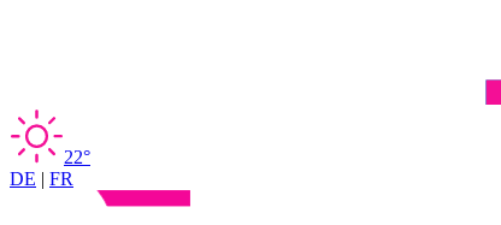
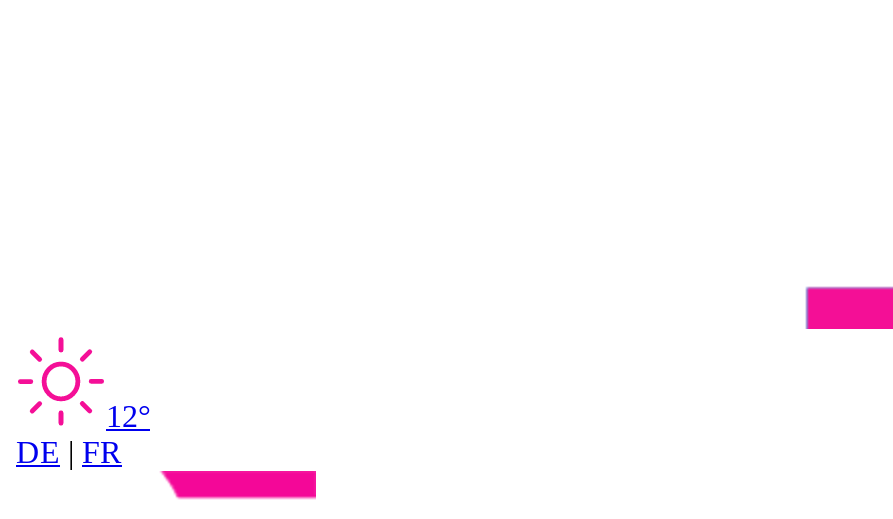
- 22°
+ 12°
